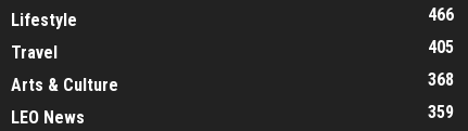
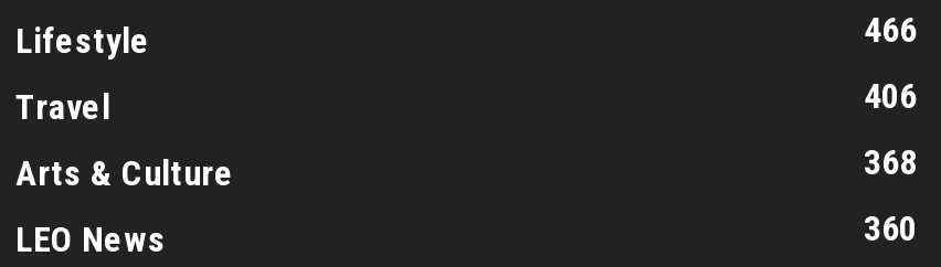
- 405
+ 406

- 359
+ 360
